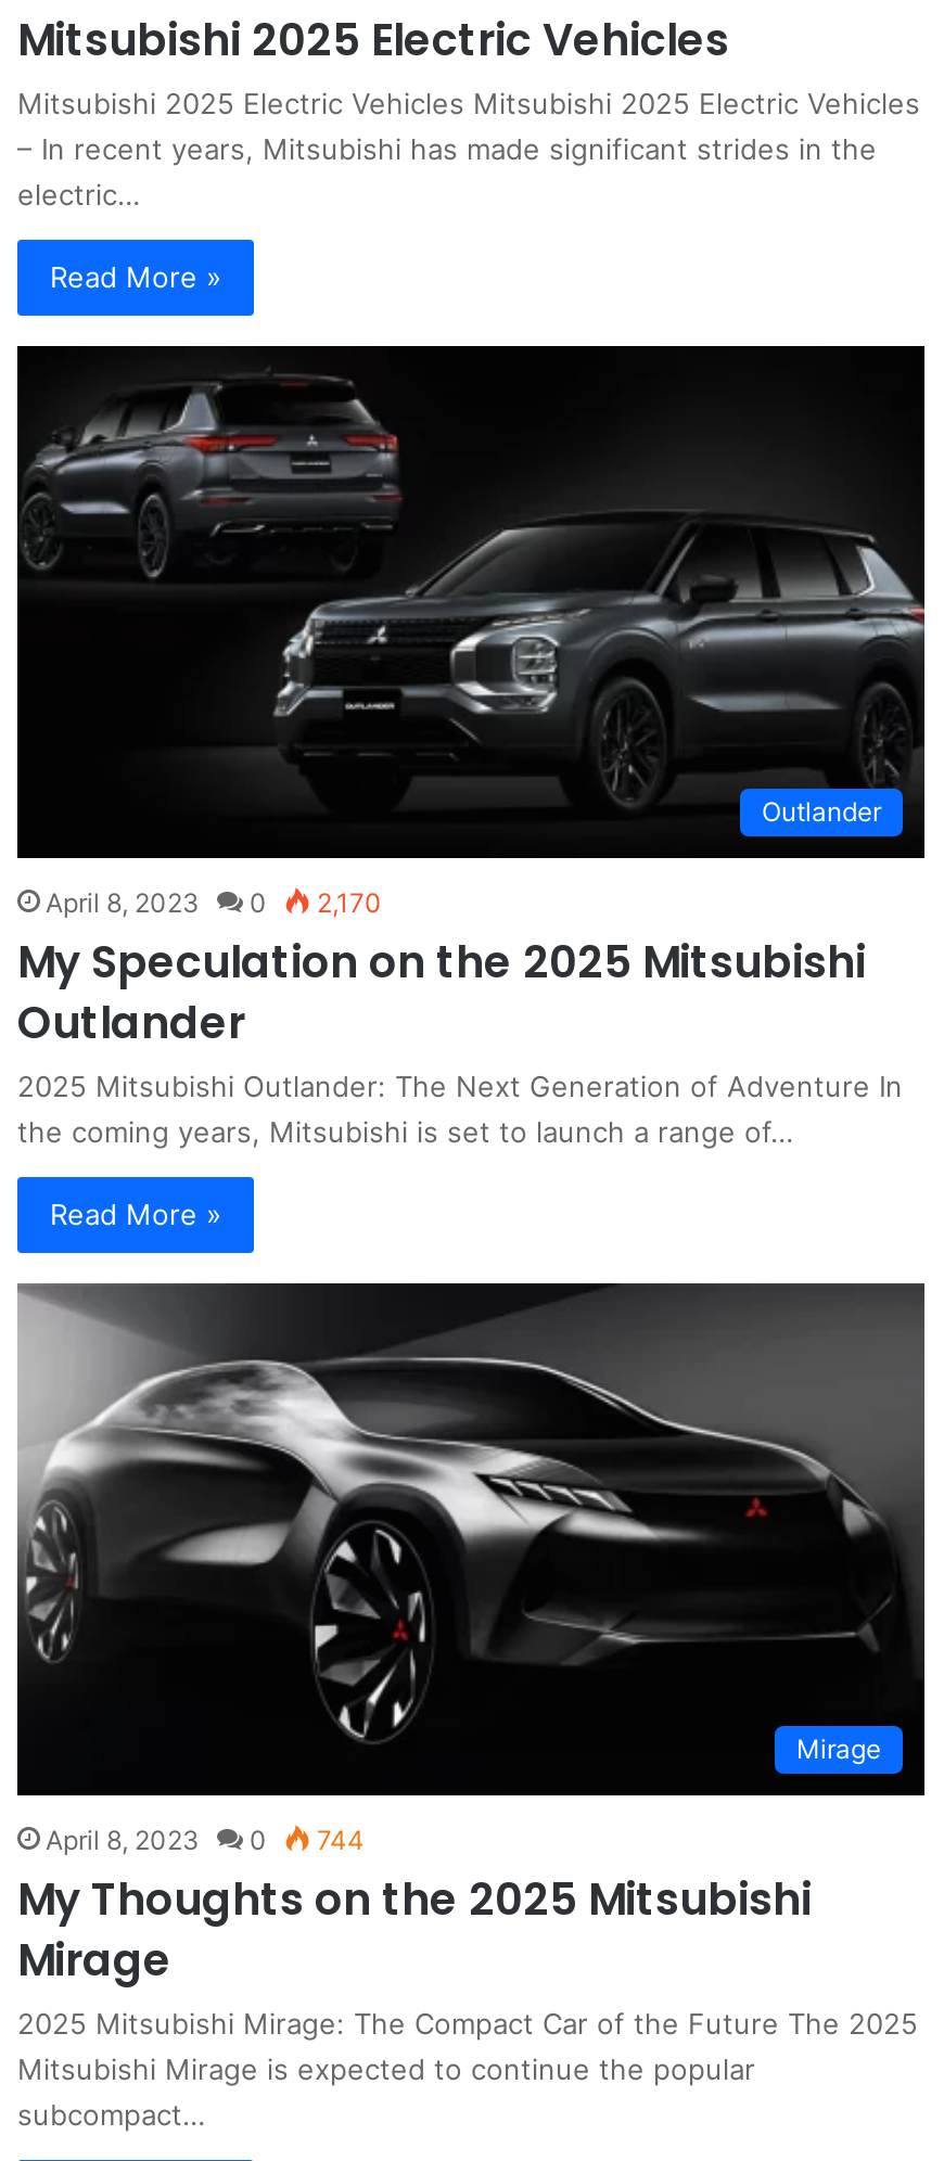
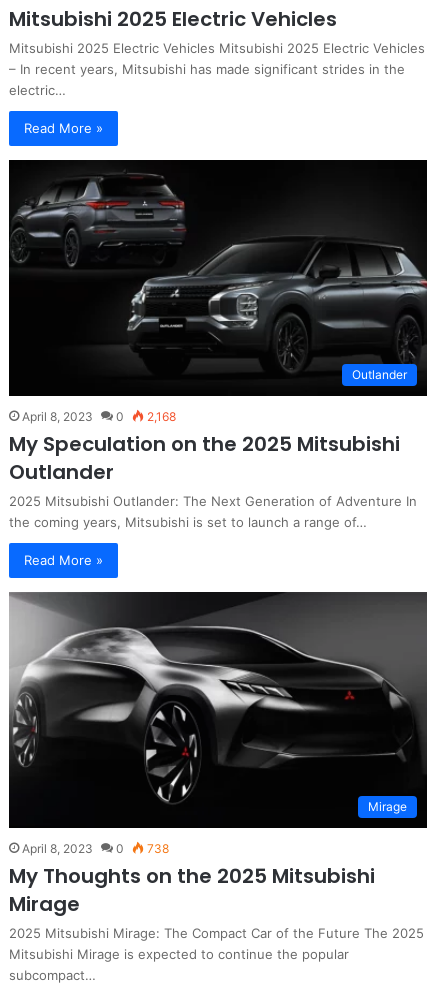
- April 8, 2023 0 2,170
+ April 8, 2023 0 2,168

- April 8, 2023 0 744
+ April 8, 2023 0 738
